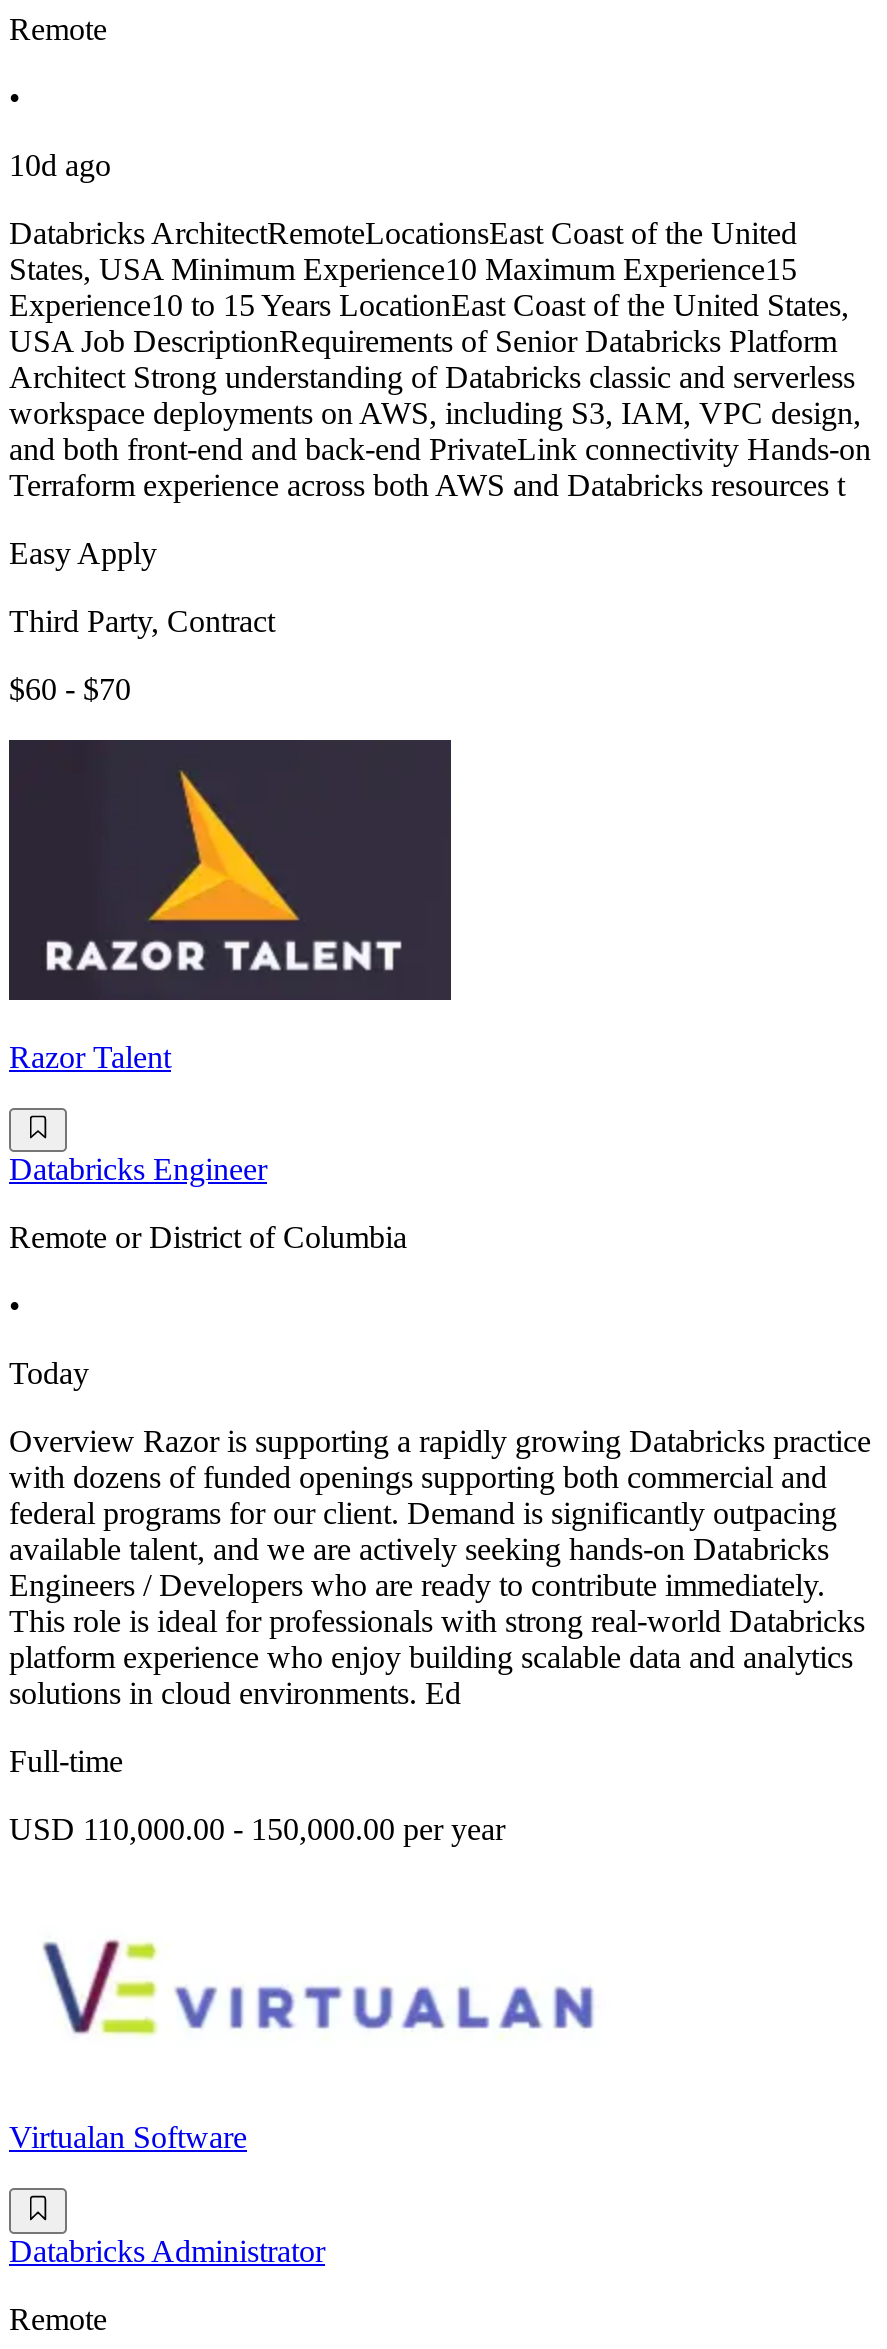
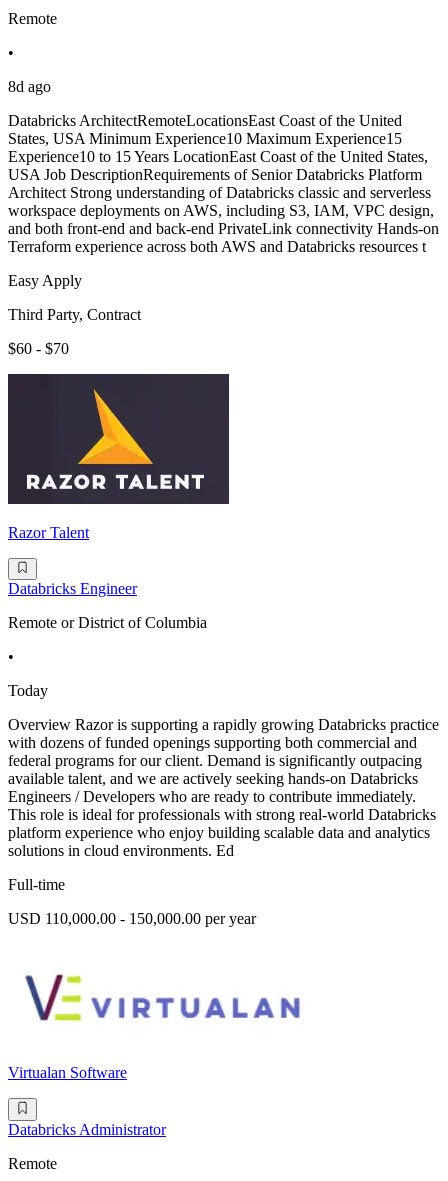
- 10d ago
+ 8d ago
